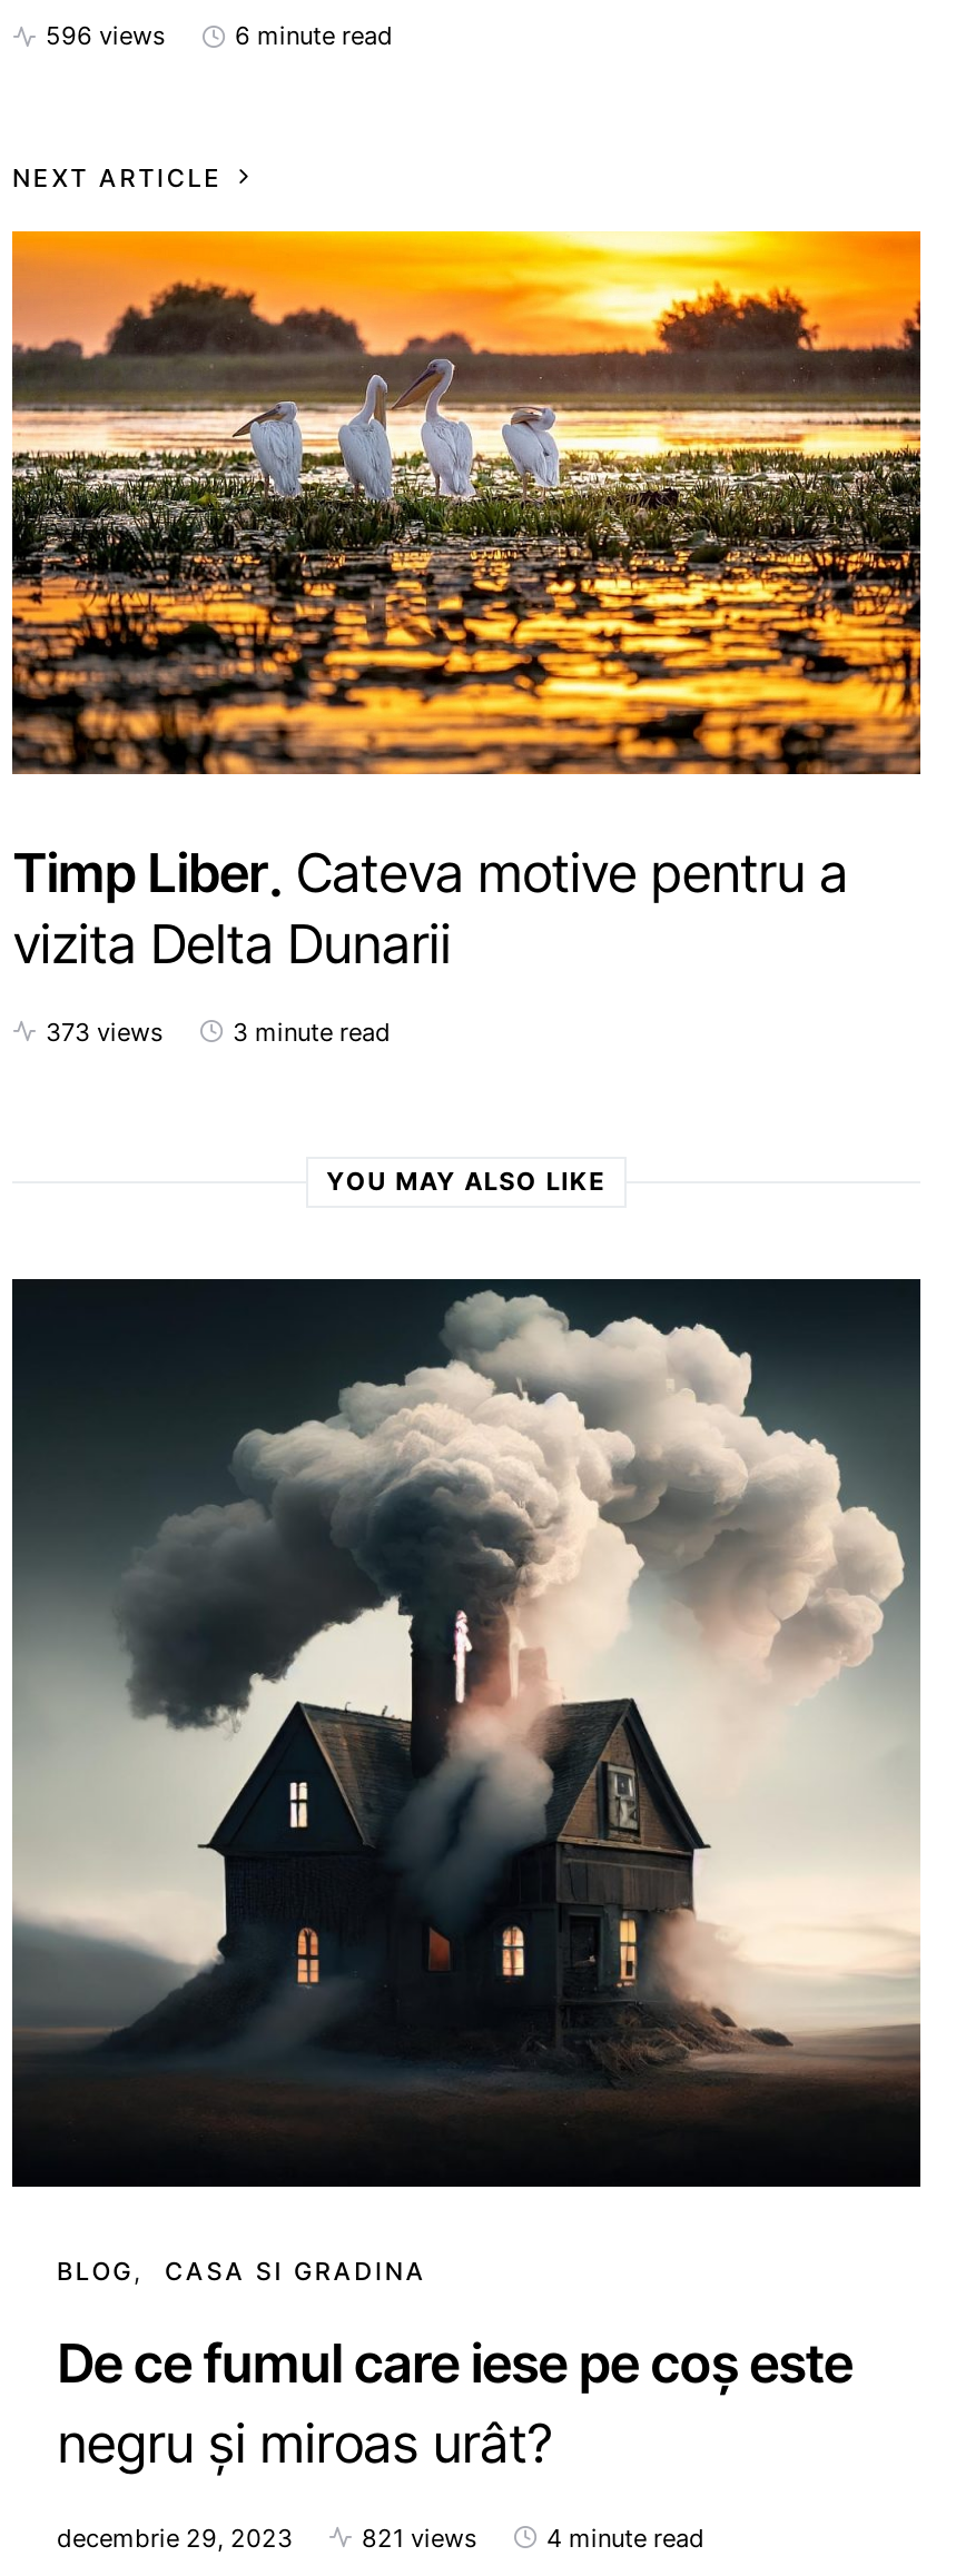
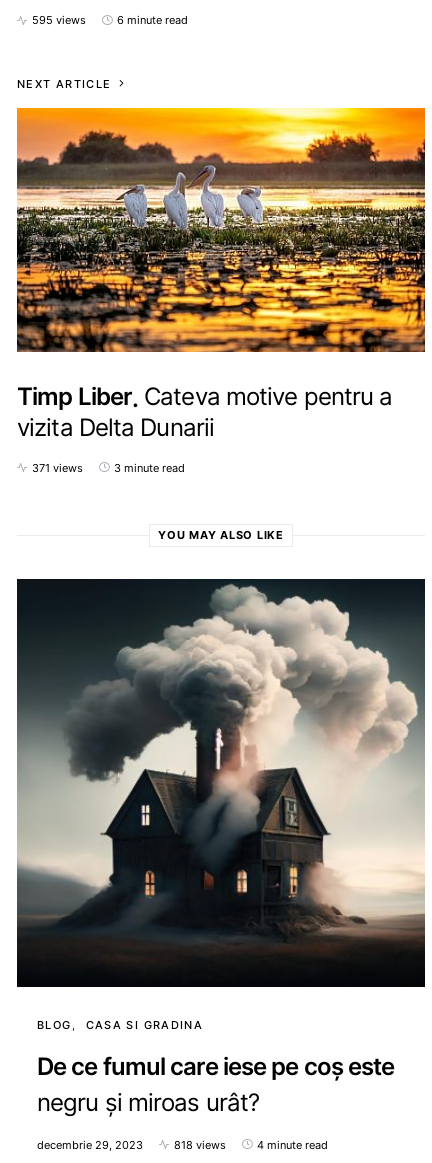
- 596 views
+ 595 views

- 373 views
+ 371 views

- 821 views
+ 818 views
